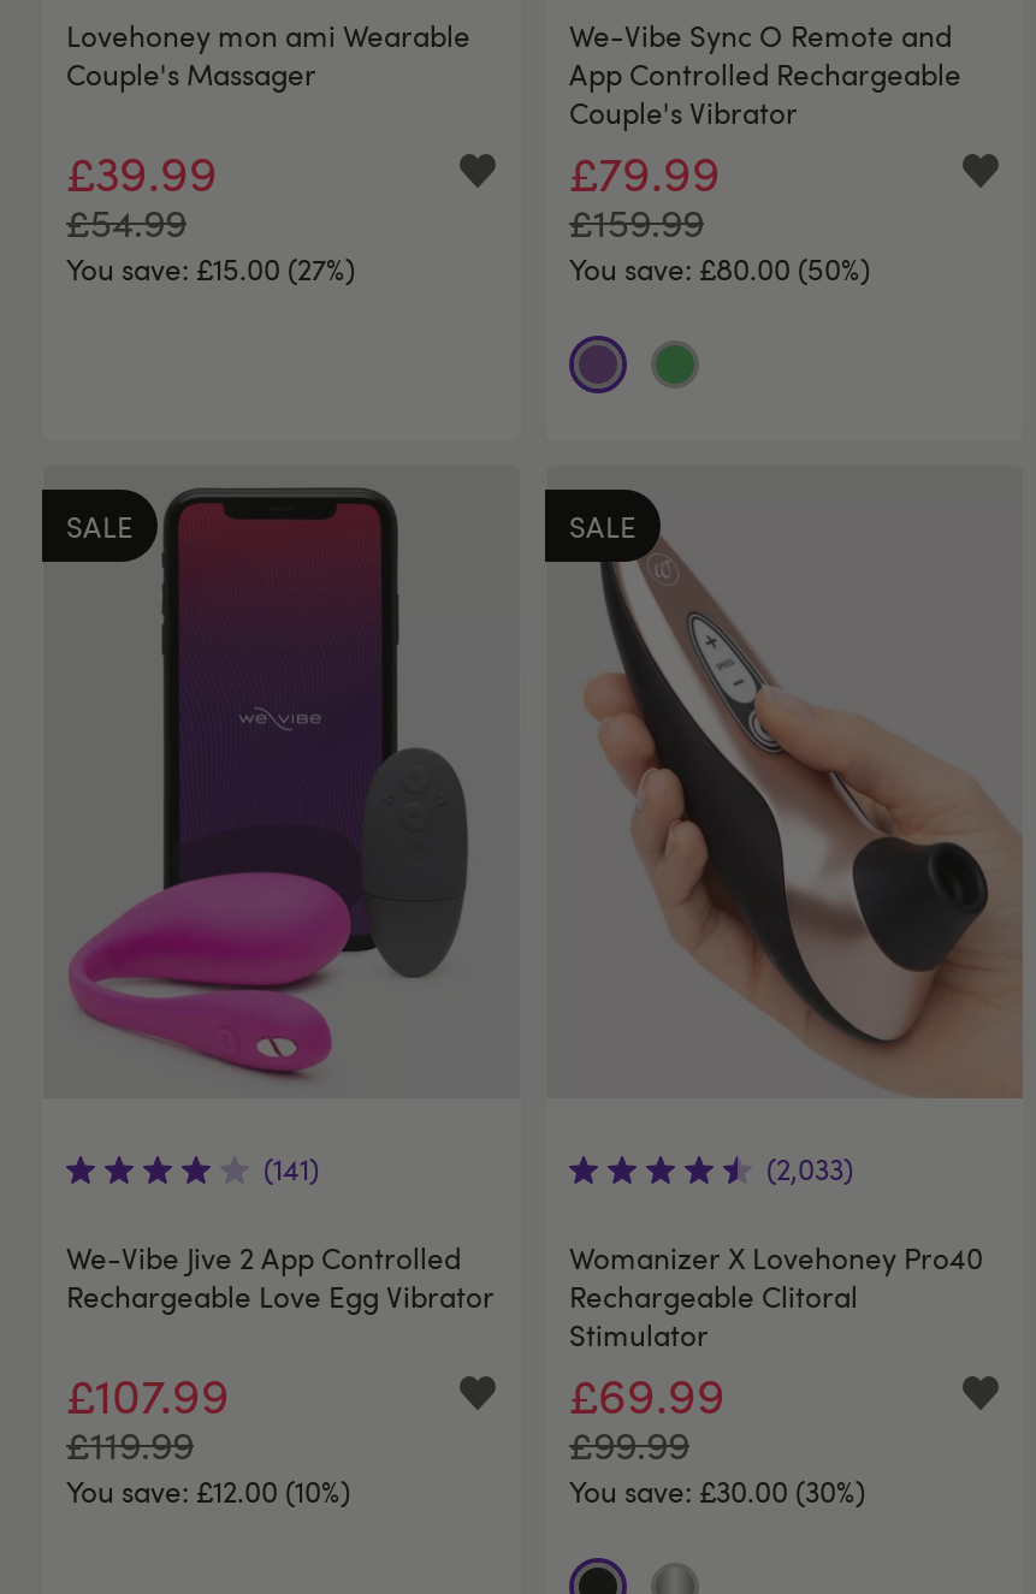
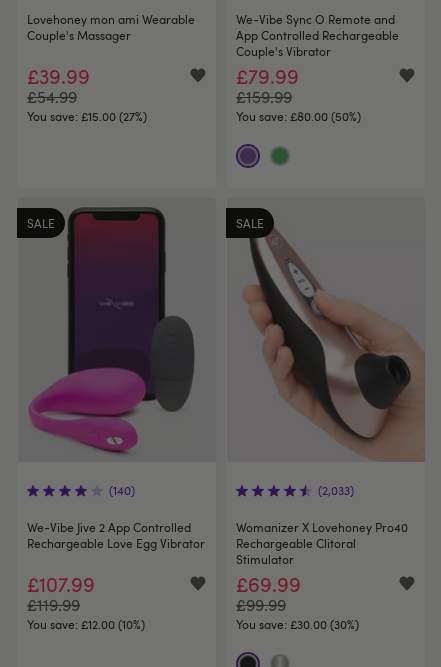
- (141)
+ (140)
